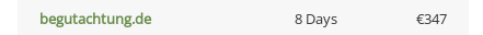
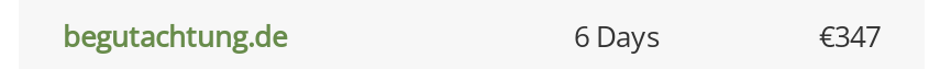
- 8 Days
+ 6 Days
